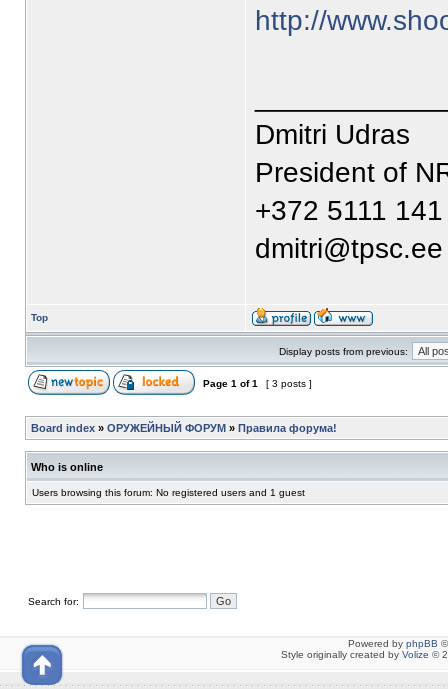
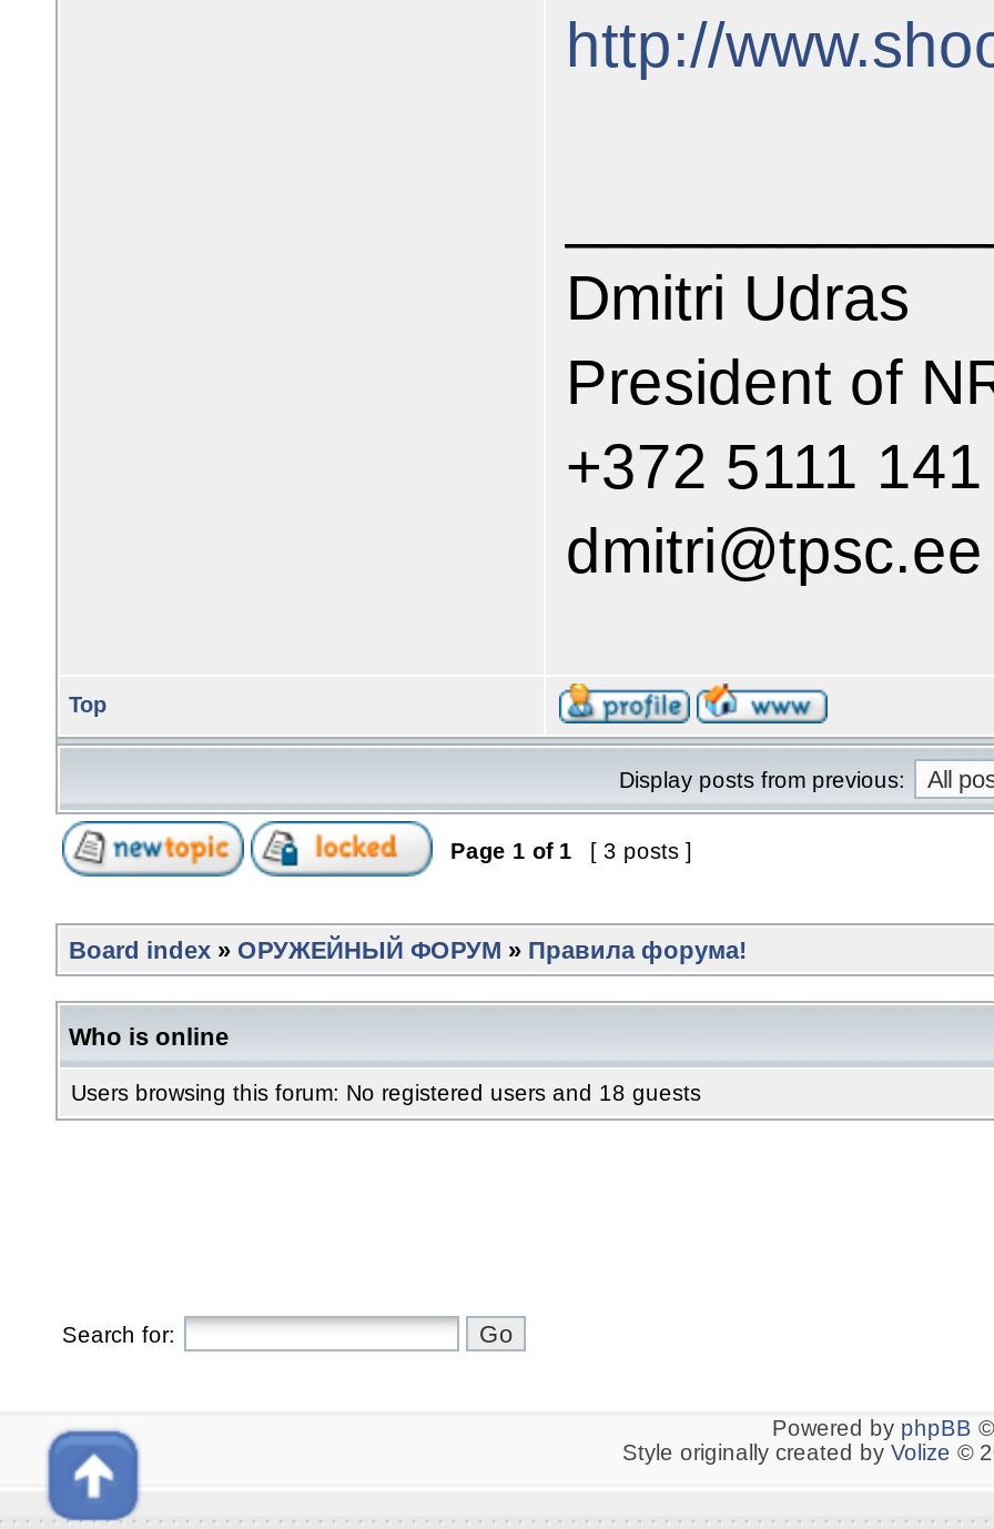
- Users browsing this forum: No registered users and 1 guest
+ Users browsing this forum: No registered users and 18 guests
